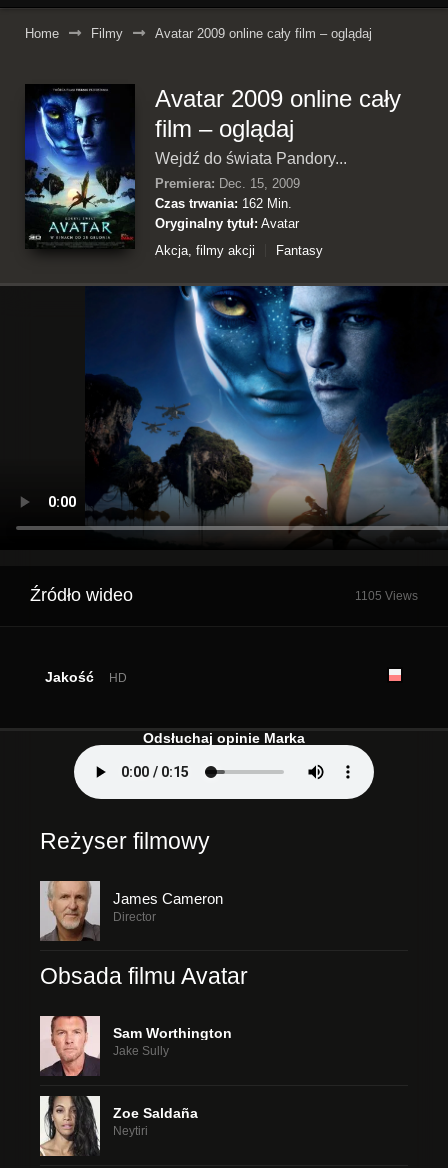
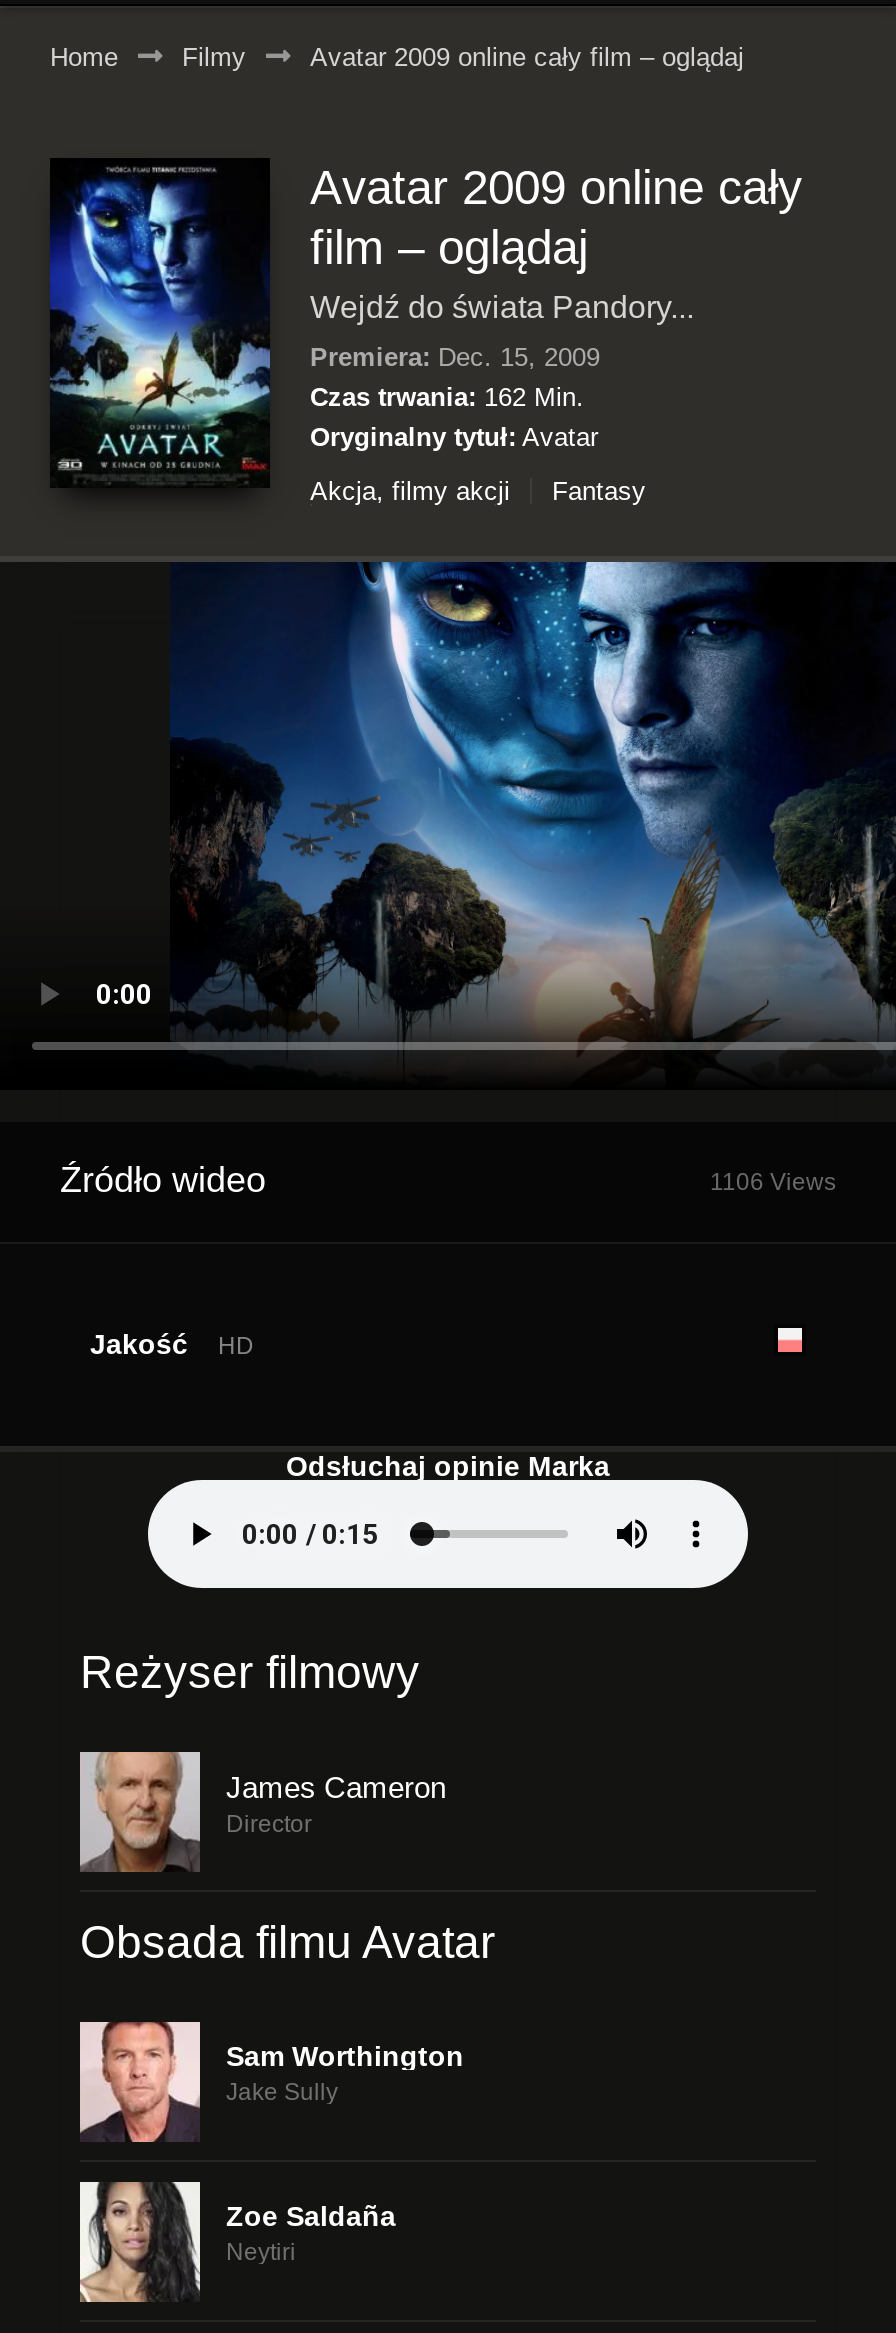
- 1105 Views
+ 1106 Views
